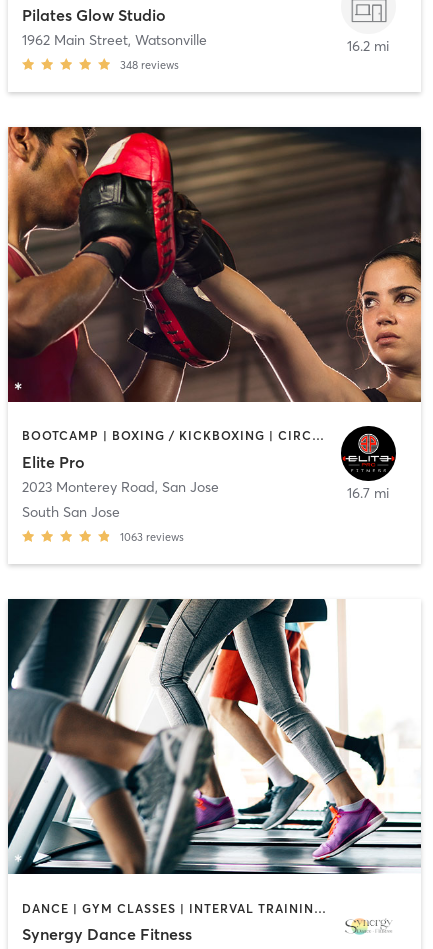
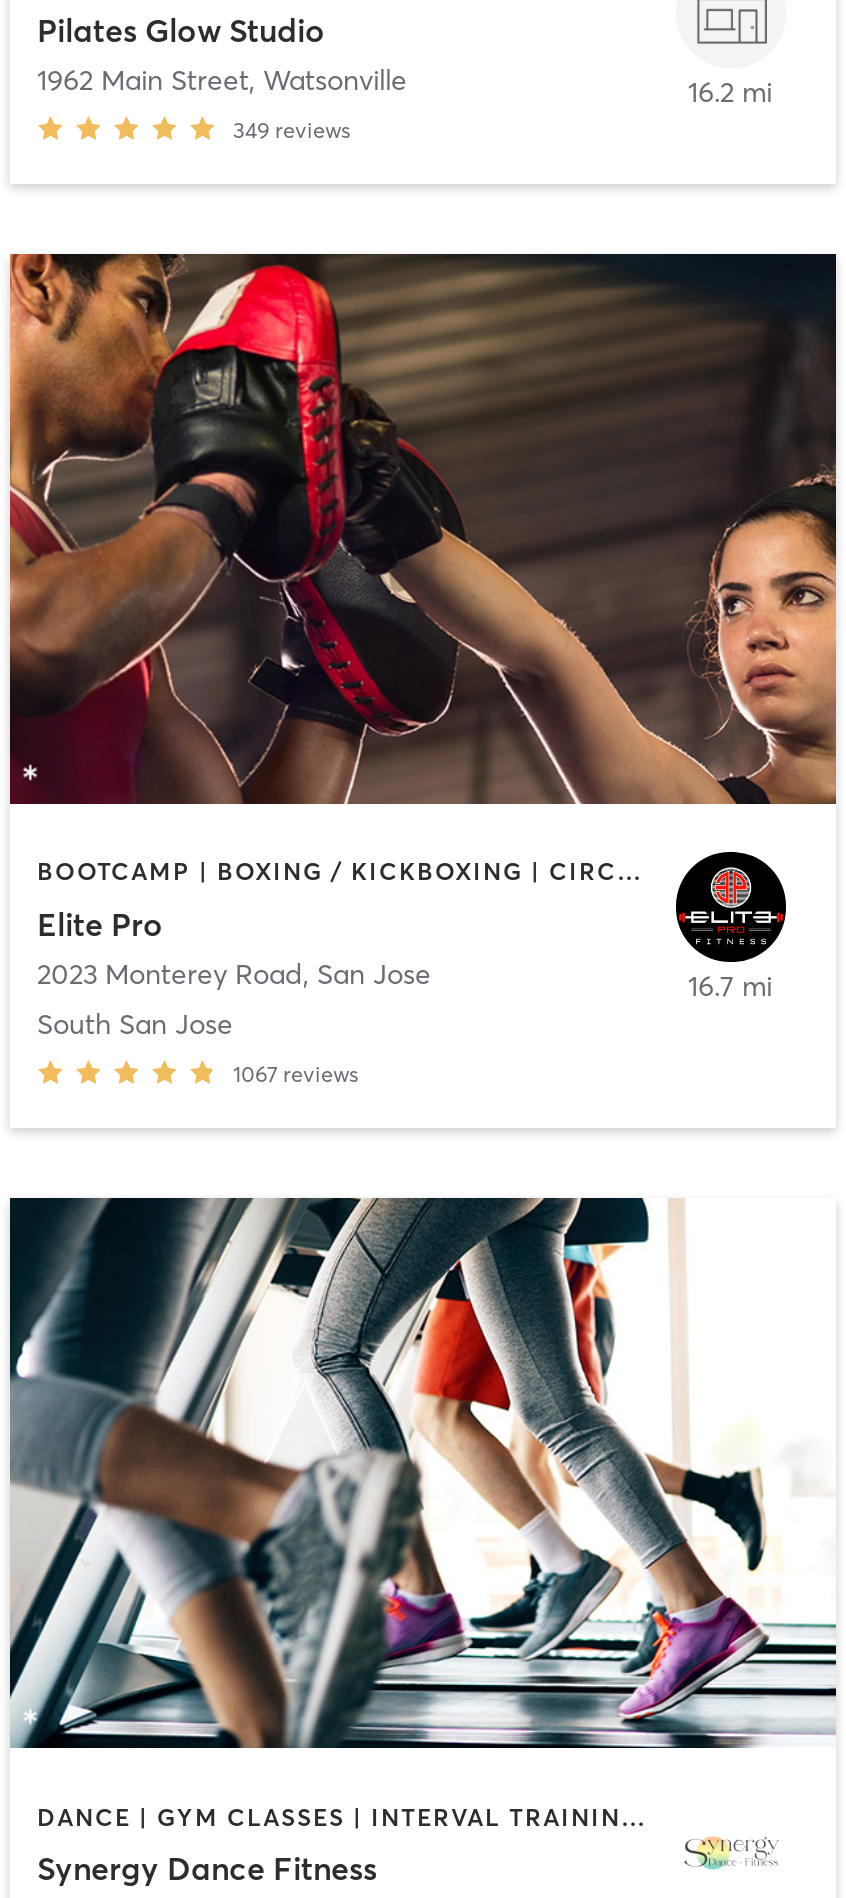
- 348 reviews
+ 349 reviews

- 1063 reviews
+ 1067 reviews
